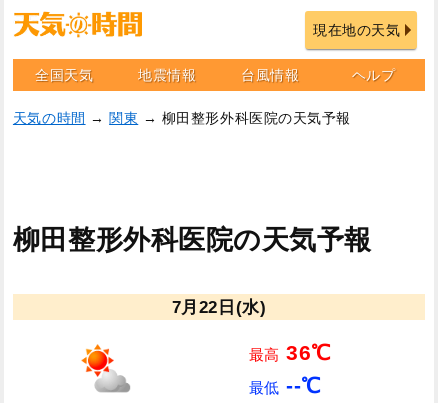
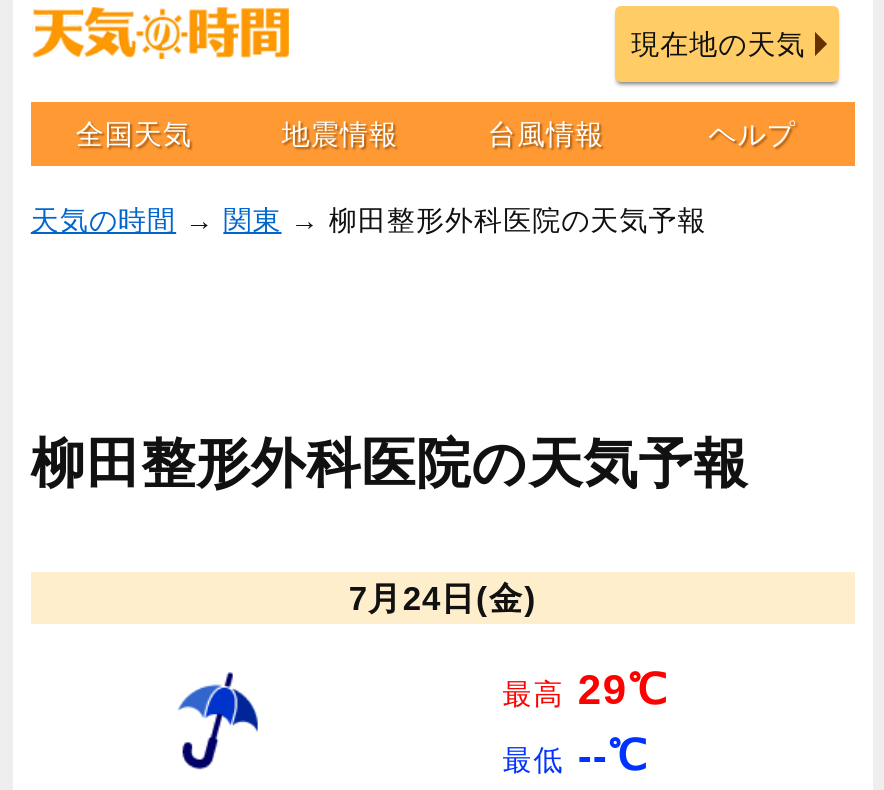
- 7月22日(水)
+ 7月24日(金)

- [image]
+ [image]

- 最高36℃
+ 最高29℃
